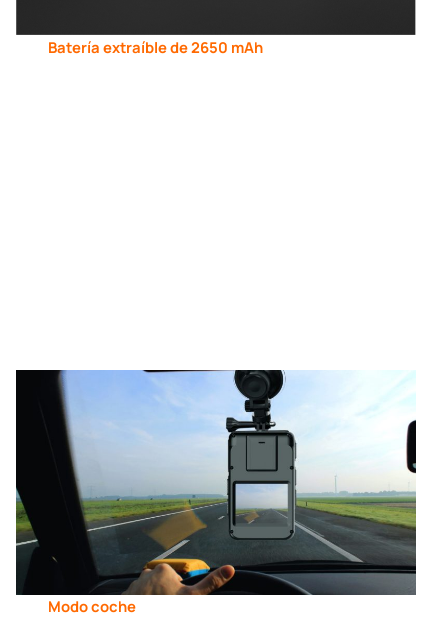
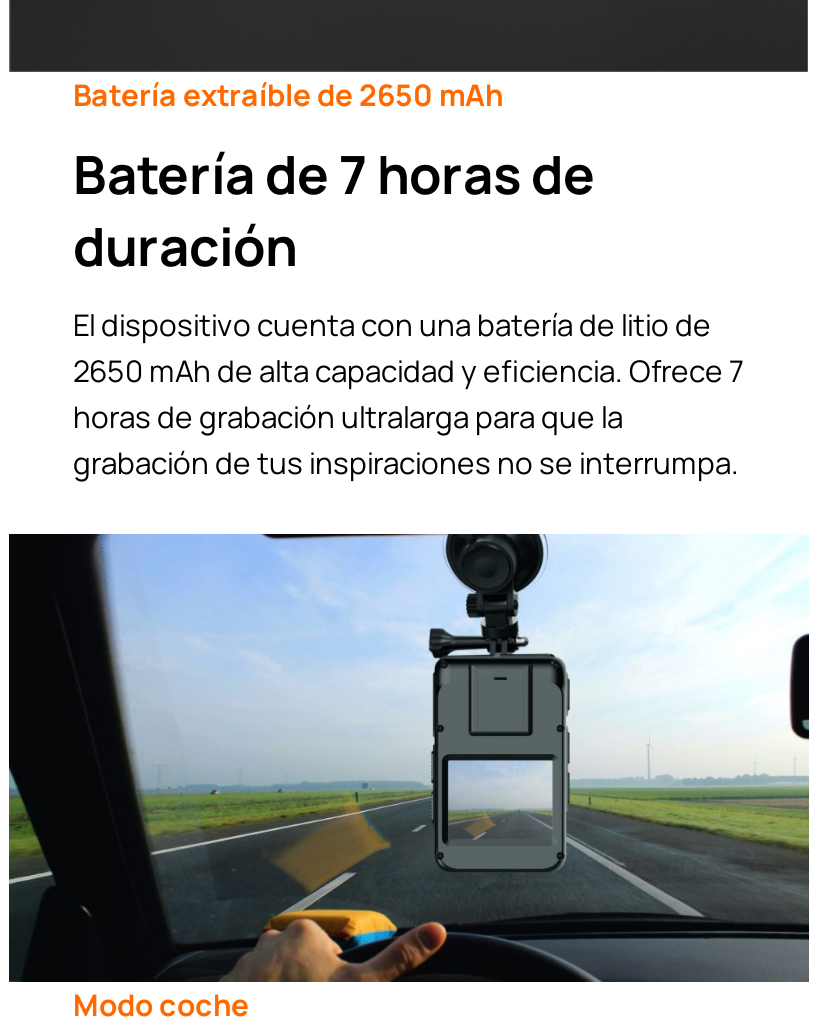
+ Batería de 7 horas de
+ duración
+ El dispositivo cuenta con una batería de litio de
+ 2650 mAh de alta capacidad y eficiencia. Ofrece 7
+ horas de grabación ultralarga para que la
+ grabación de tus inspiraciones no se interrumpa.
